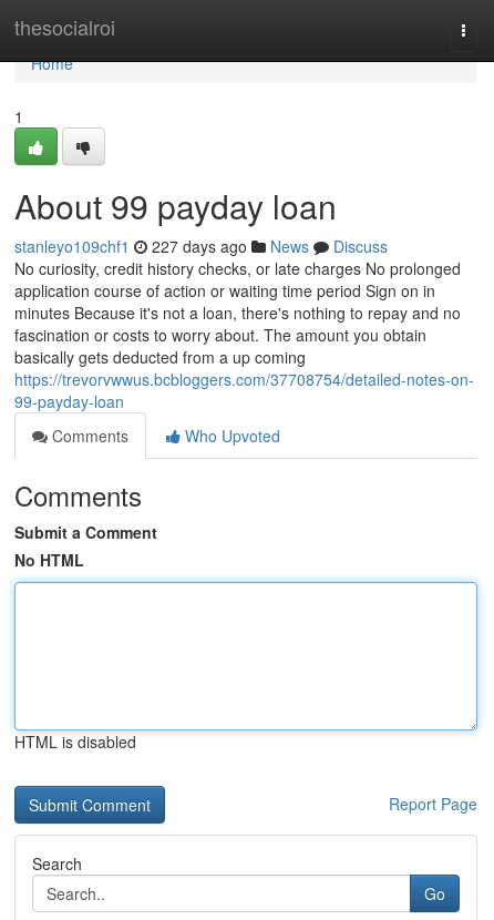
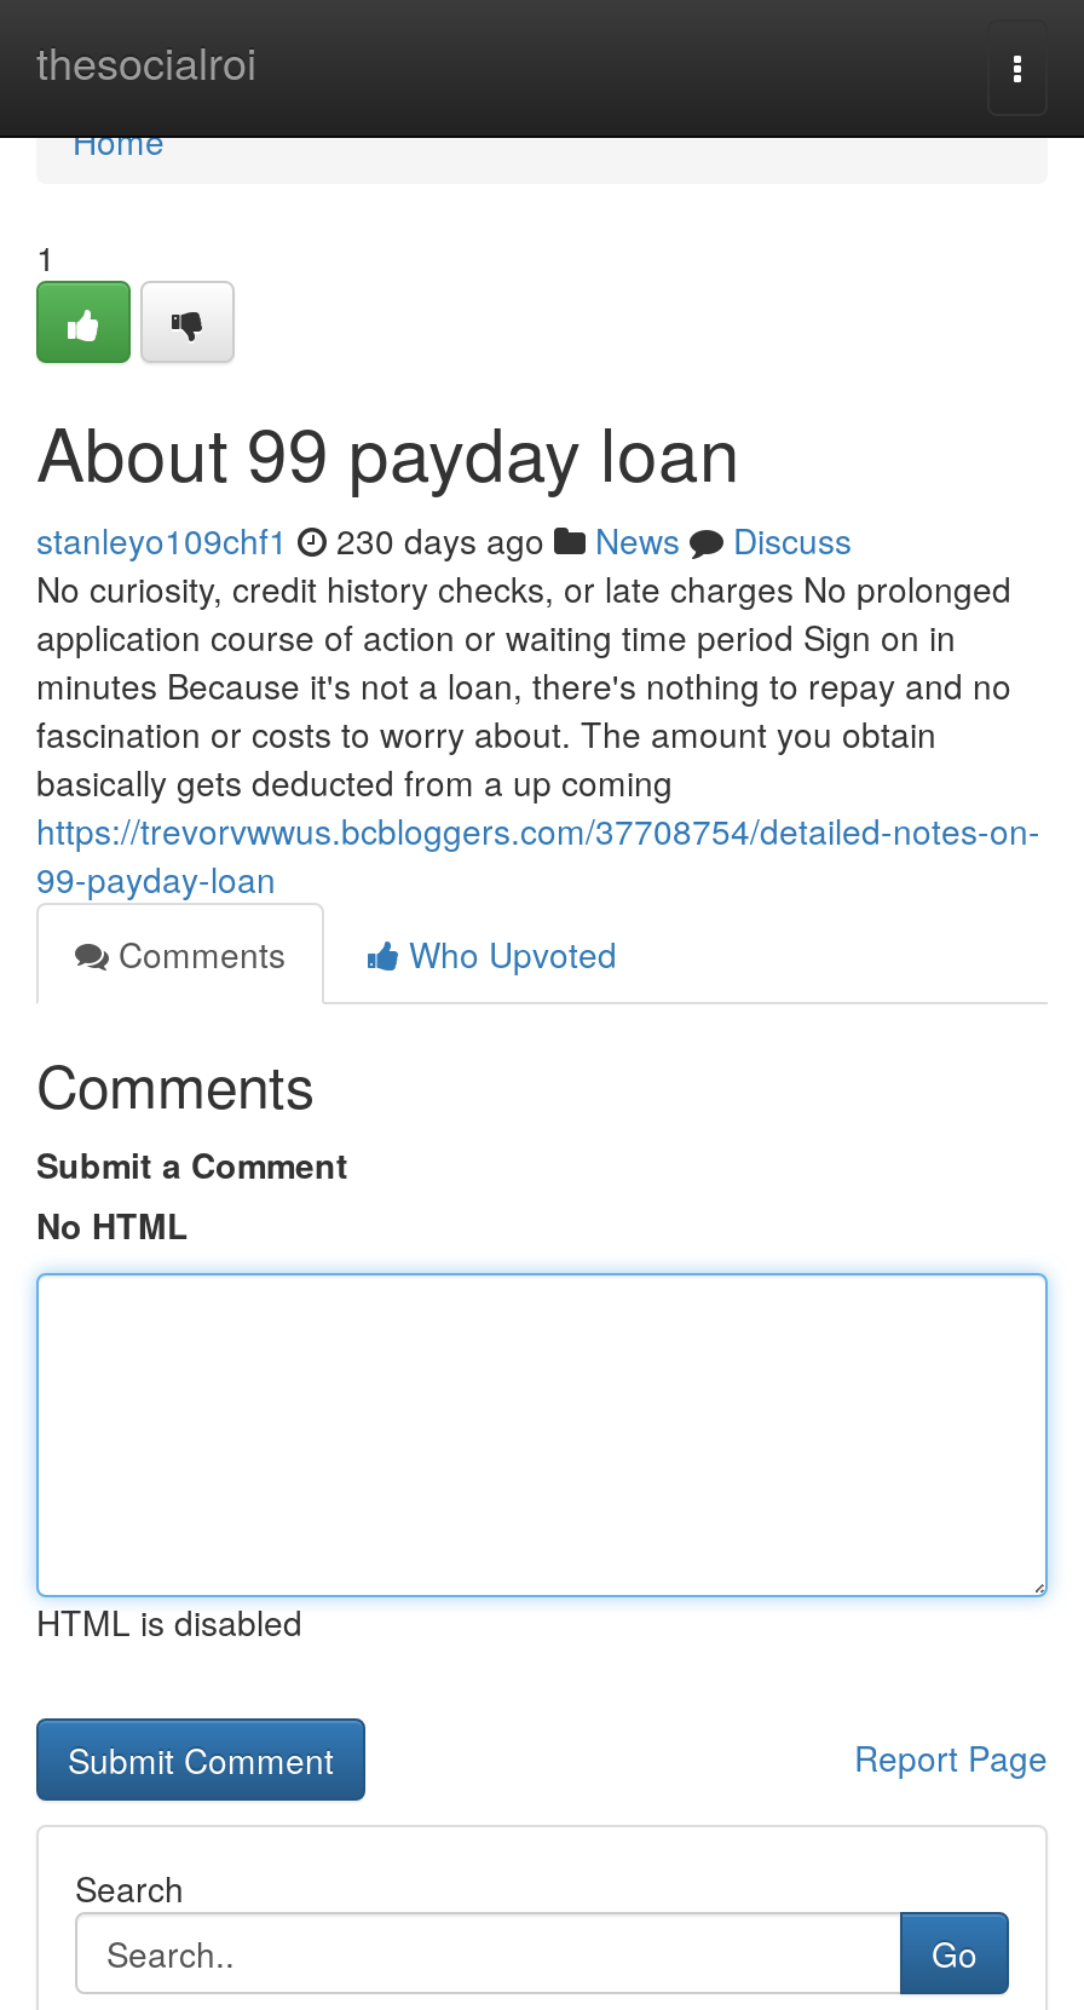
- stanleyo109chf1 227 days ago News Discuss
+ stanleyo109chf1 230 days ago News Discuss
